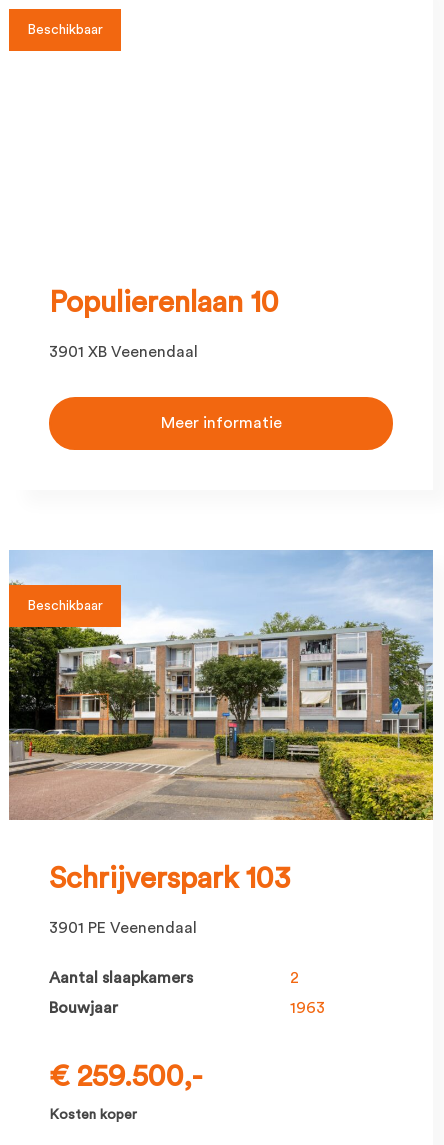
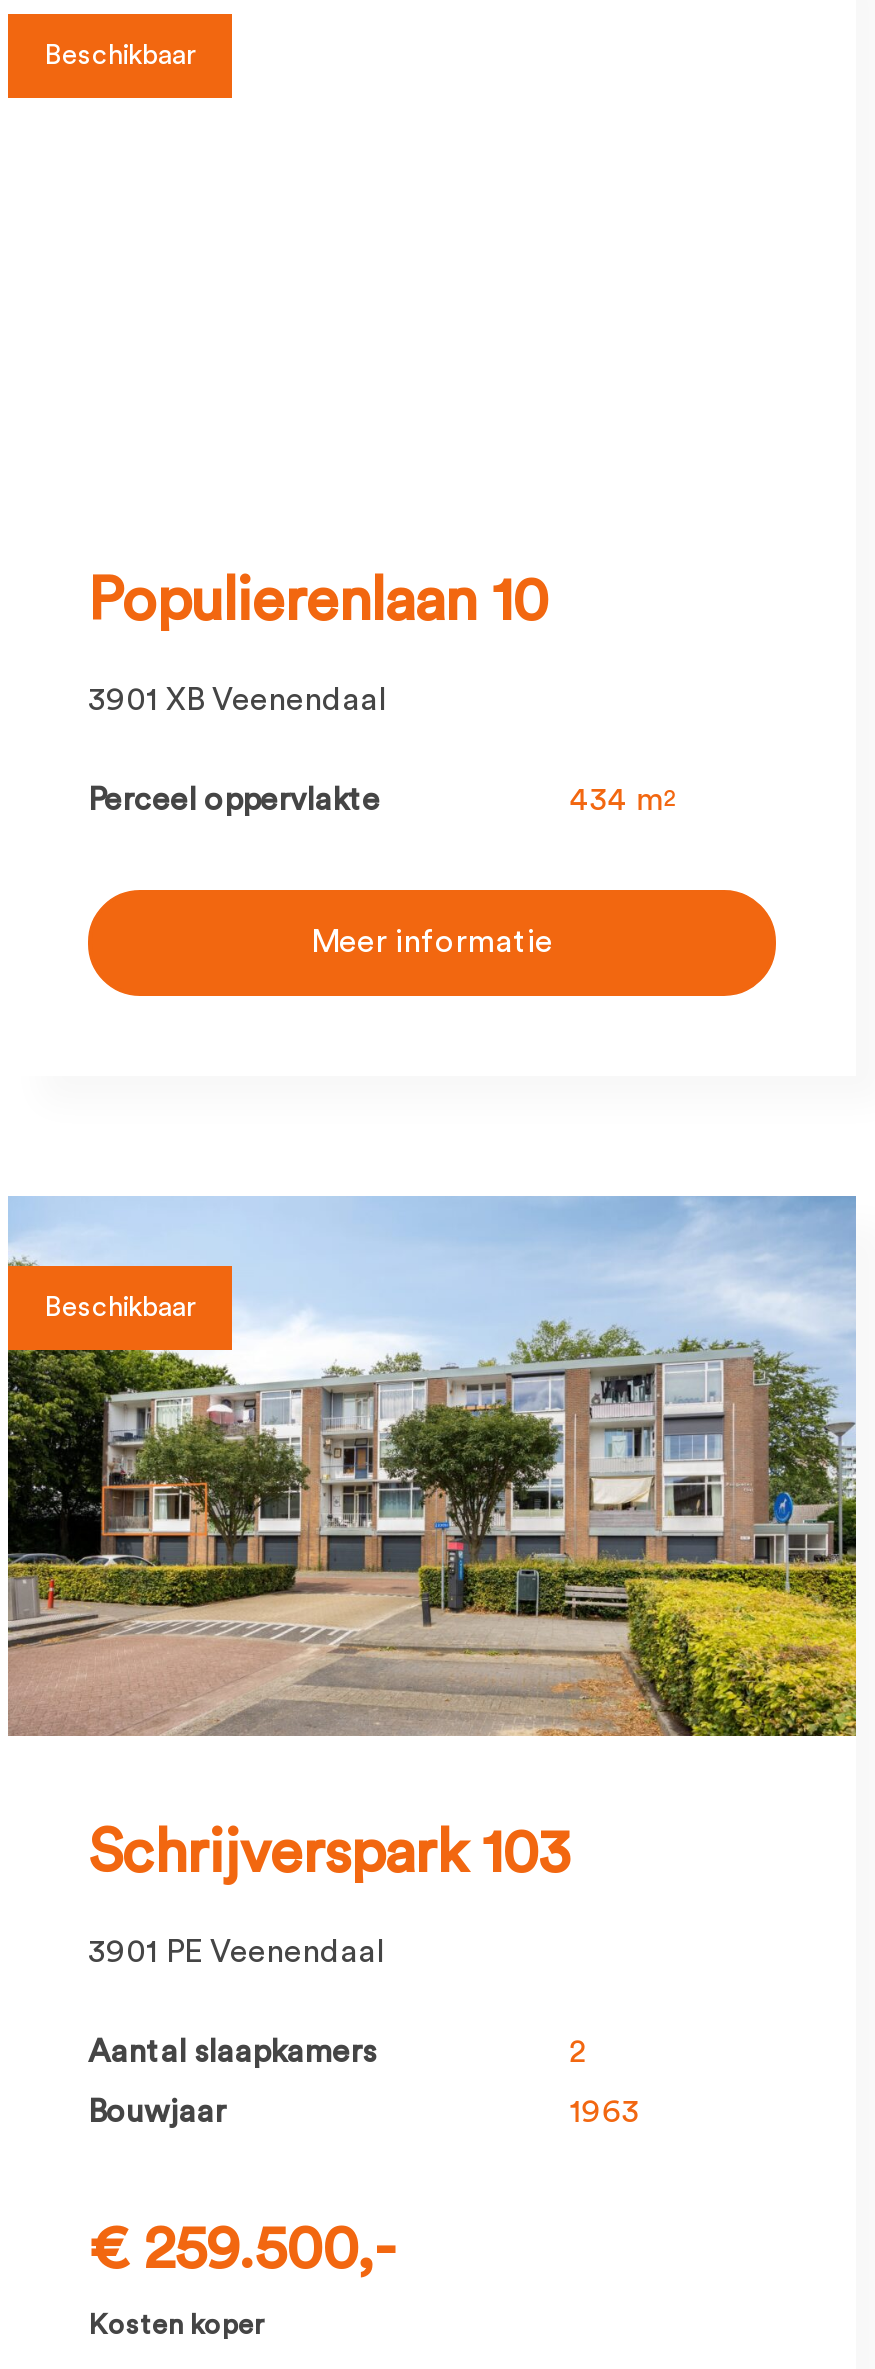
+ Perceel oppervlakte
+ 434 m2
